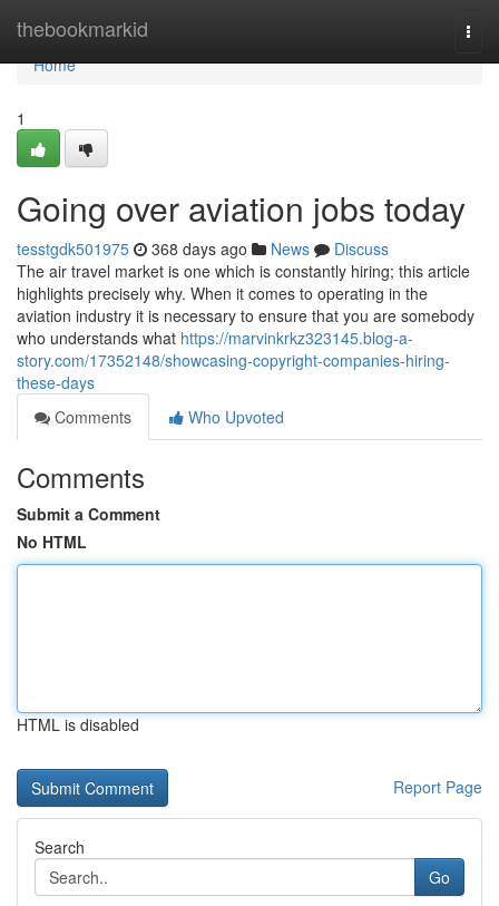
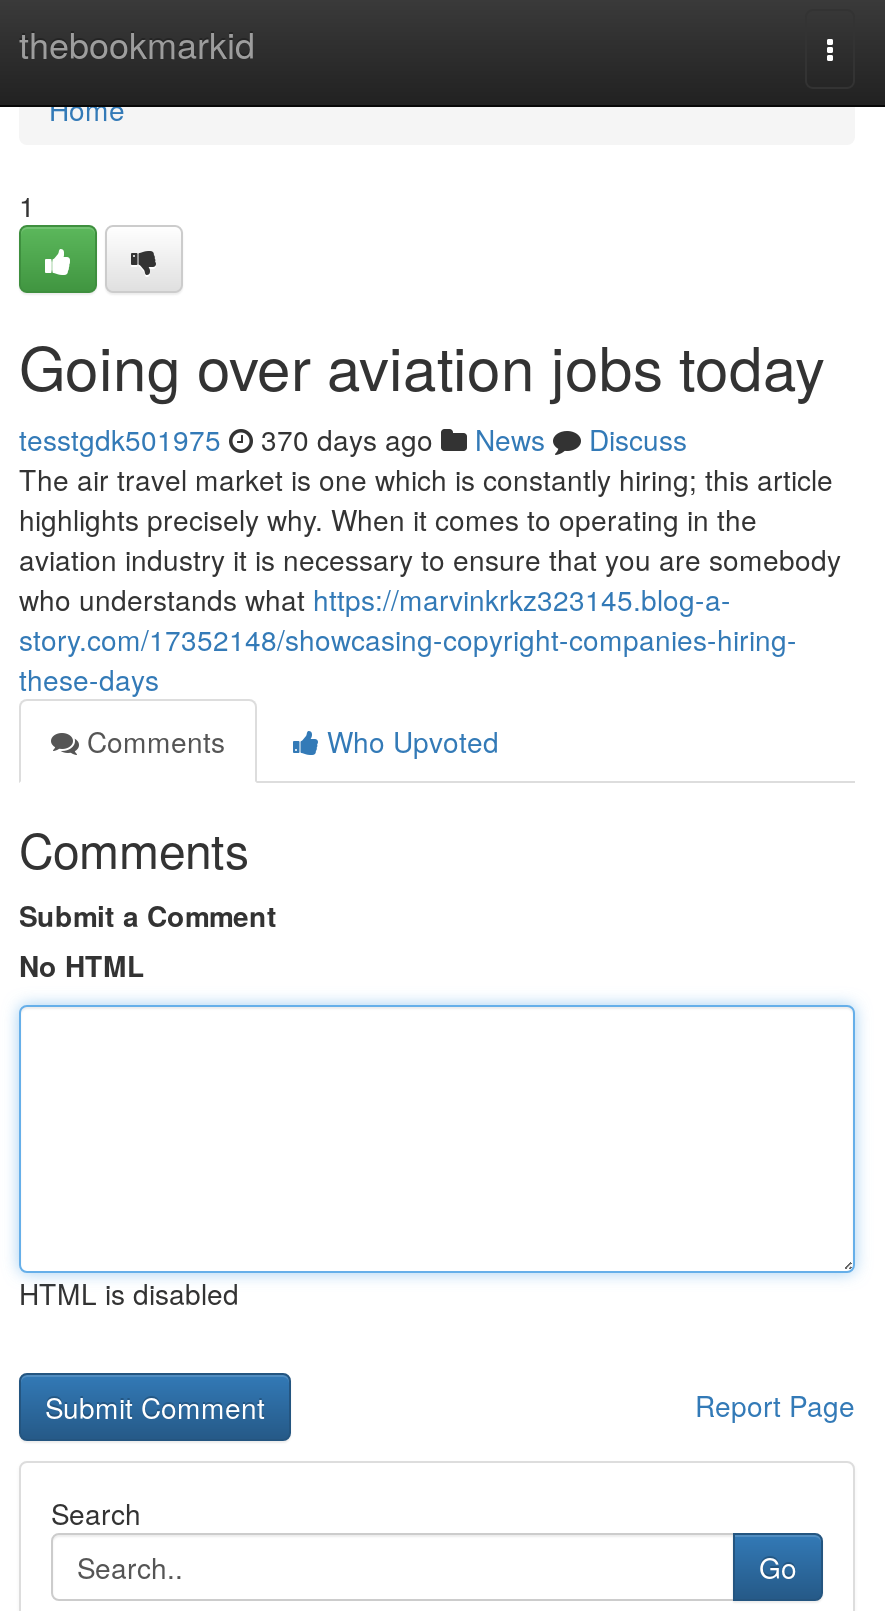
- tesstgdk501975 368 days ago News Discuss
+ tesstgdk501975 370 days ago News Discuss
